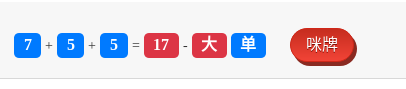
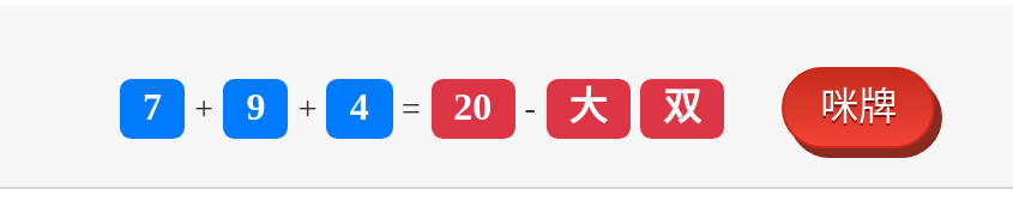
- 5
+ 9

- 5
+ 4

- 17
+ 20

- 单
+ 双
